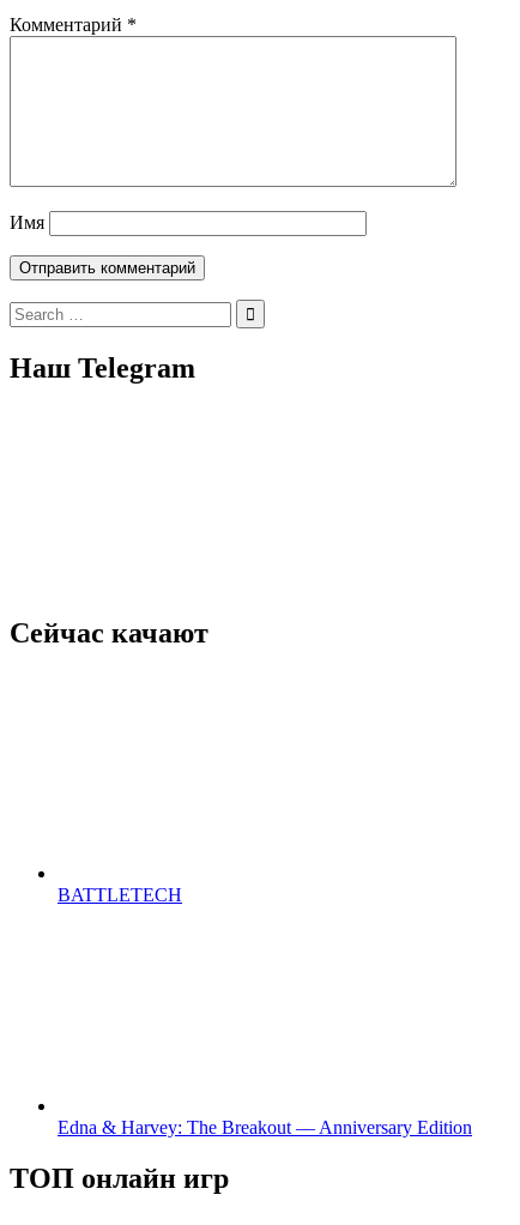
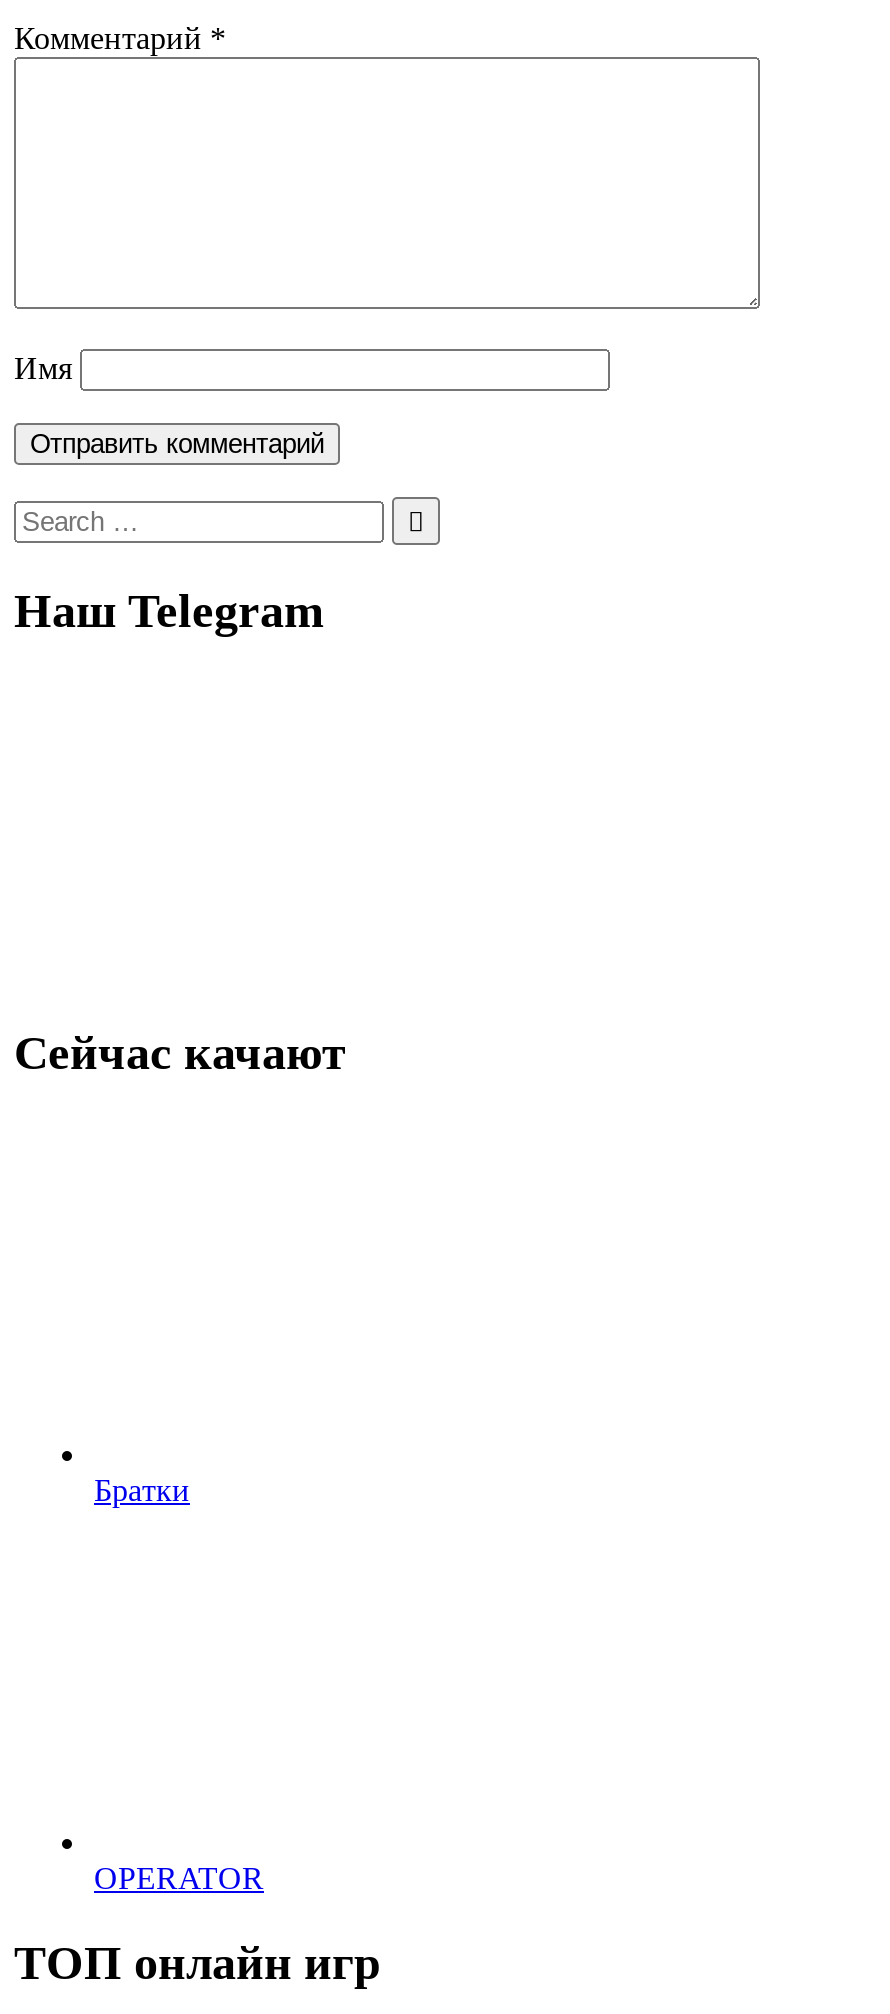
- BATTLETECH
+ Братки

- Edna & Harvey: The Breakout — Anniversary Edition
+ OPERATOR
